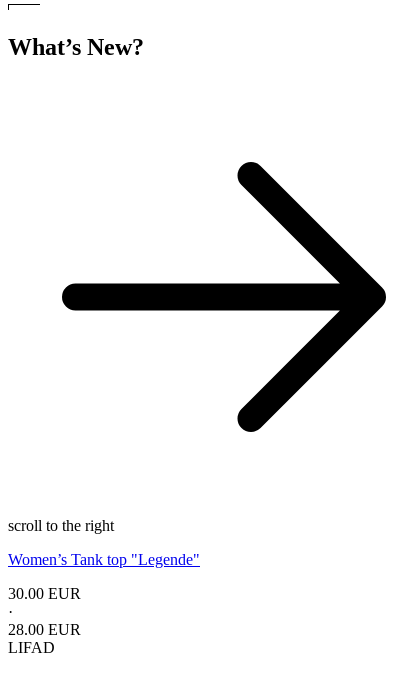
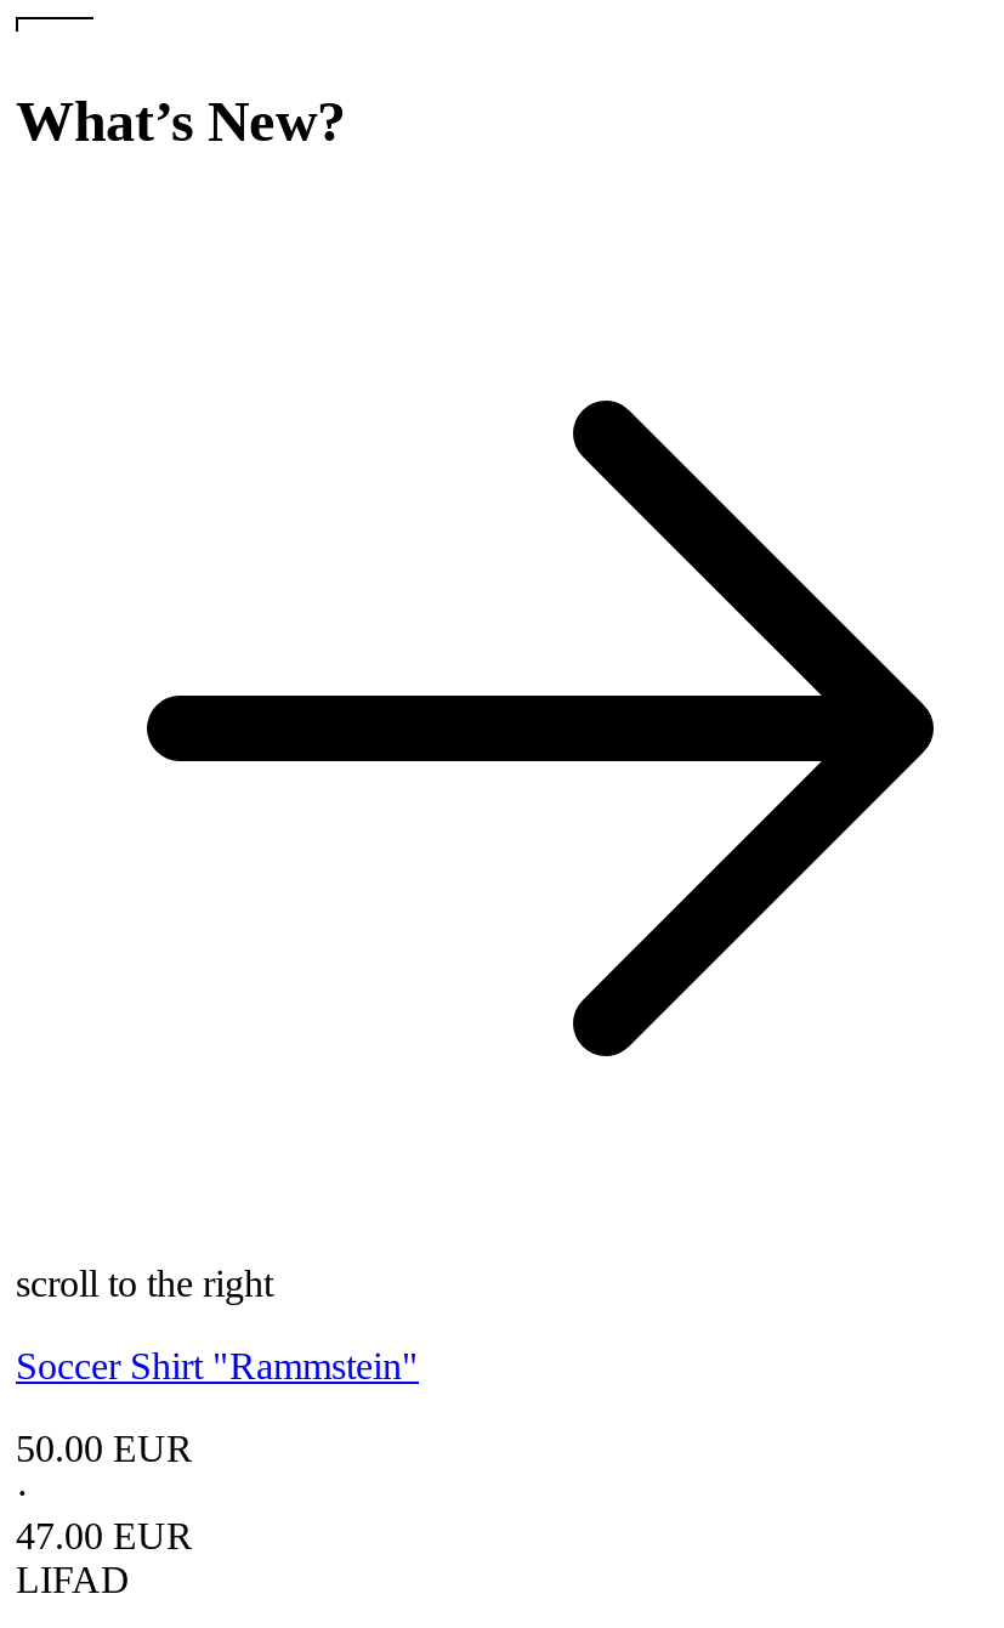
- Women’s Tank top "Legende"
+ Soccer Shirt "Rammstein"

- 30.00 EUR
+ 50.00 EUR

- 28.00 EUR
+ 47.00 EUR
